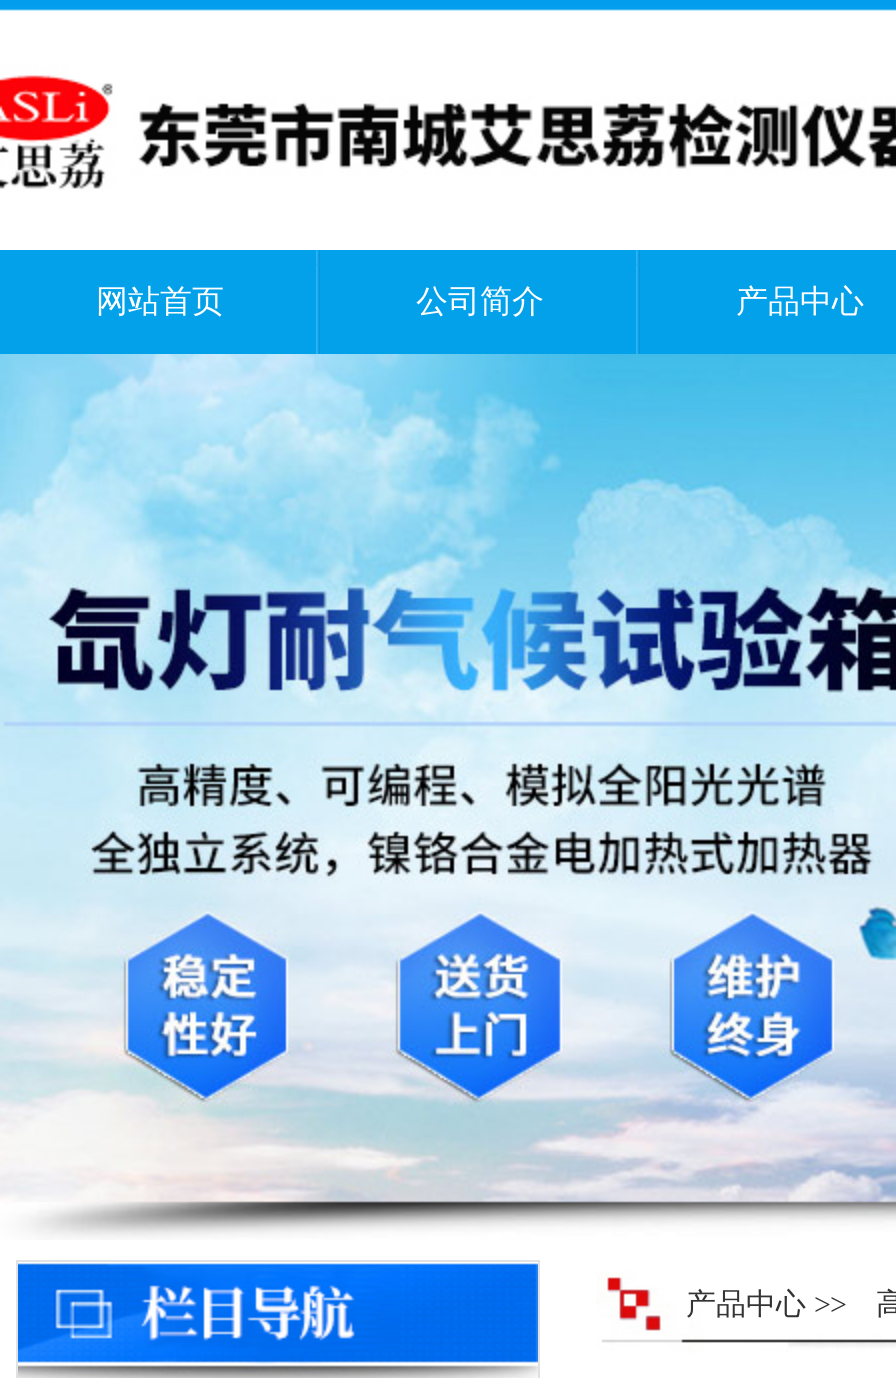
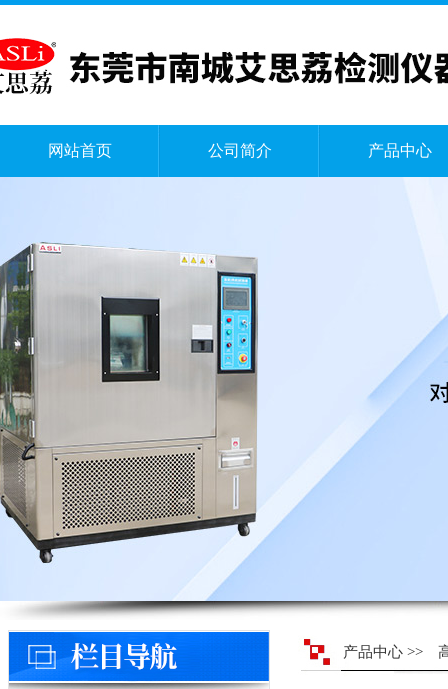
- [image]
+ [image]
